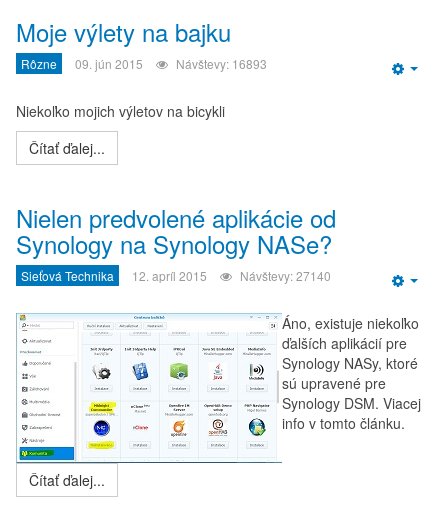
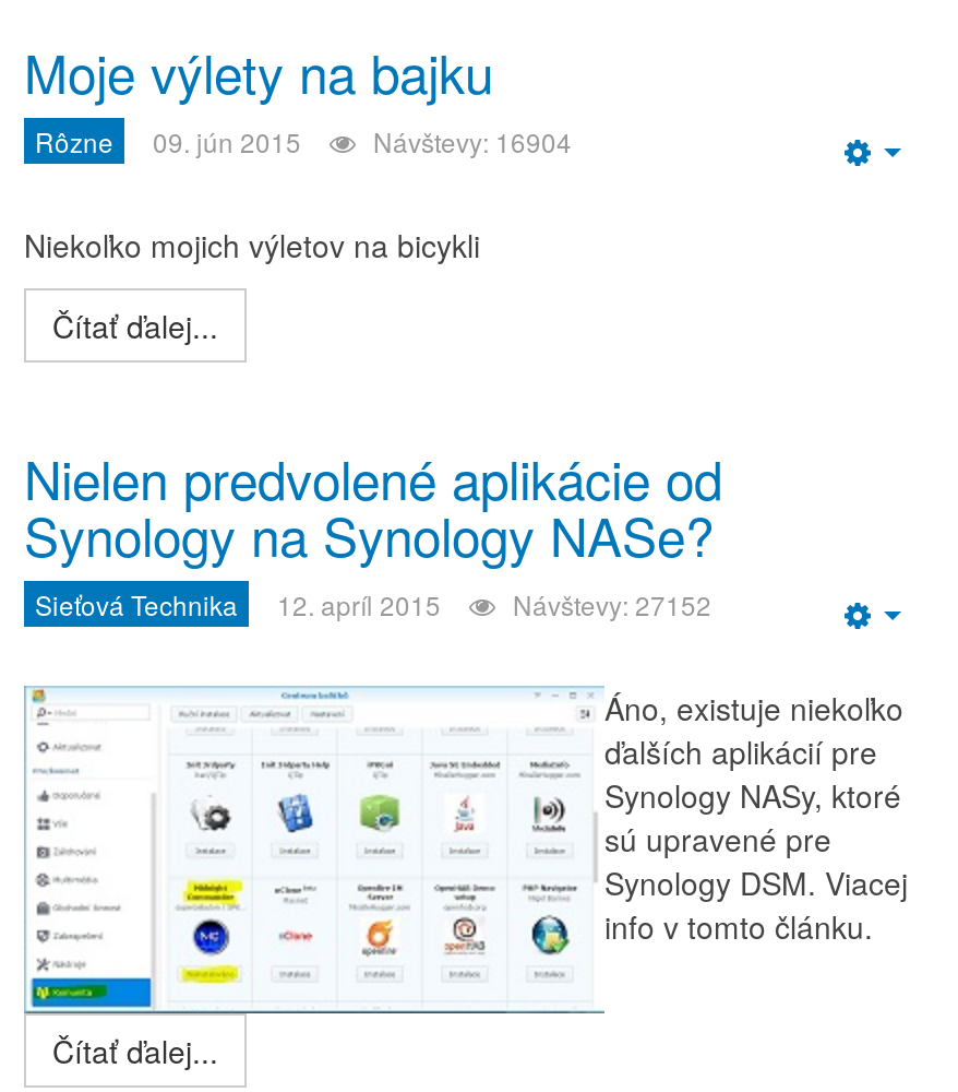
- Rôzne 09. jún 2015 Návštevy: 16893
+ Rôzne 09. jún 2015 Návštevy: 16904

- Sieťová Technika 12. apríl 2015 Návštevy: 27140
+ Sieťová Technika 12. apríl 2015 Návštevy: 27152
